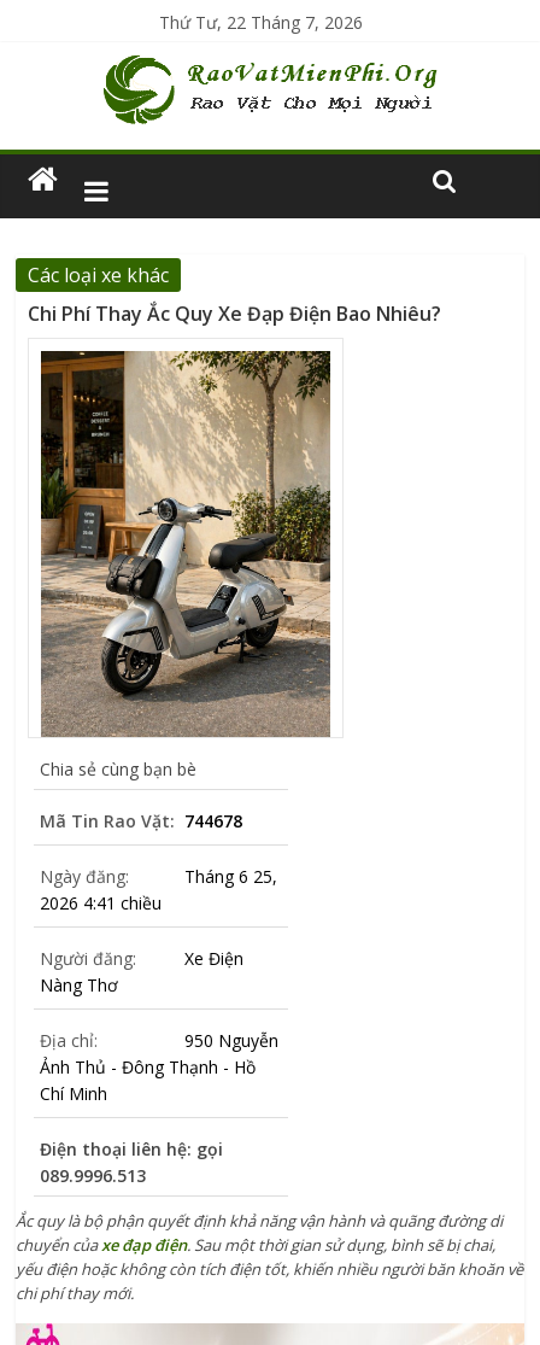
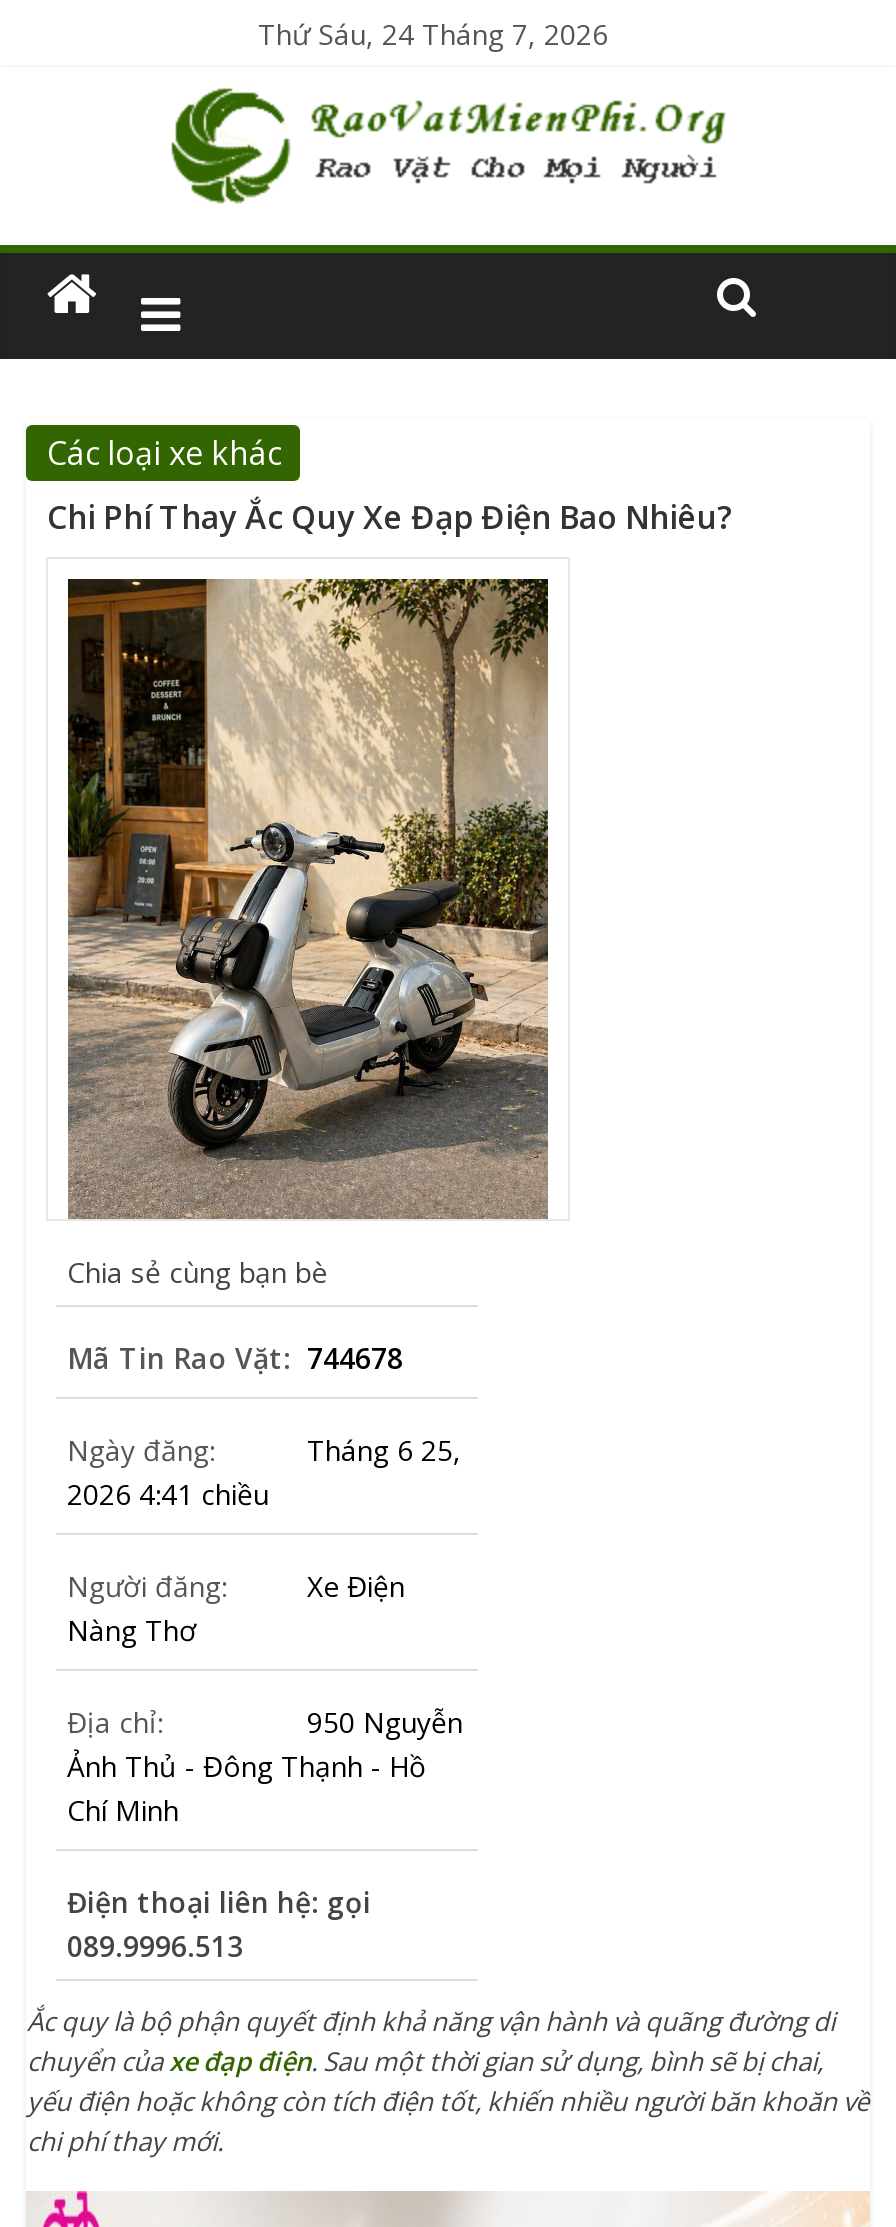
- Thứ Tư, 22 Tháng 7, 2026
+ Thứ Sáu, 24 Tháng 7, 2026
